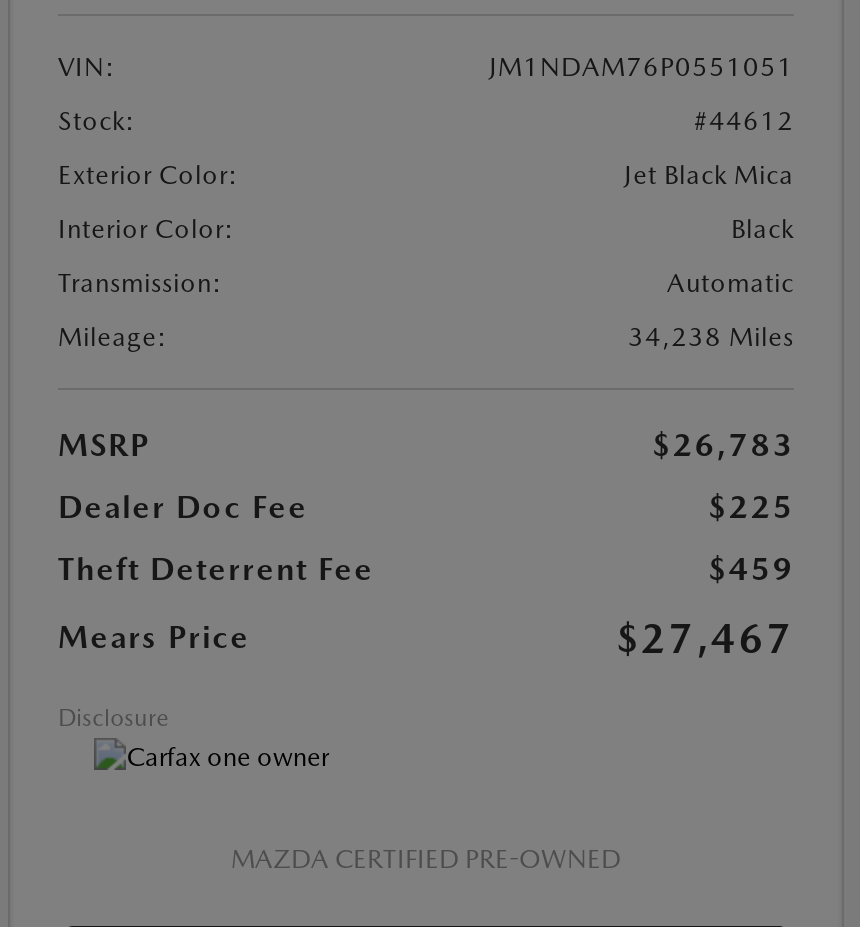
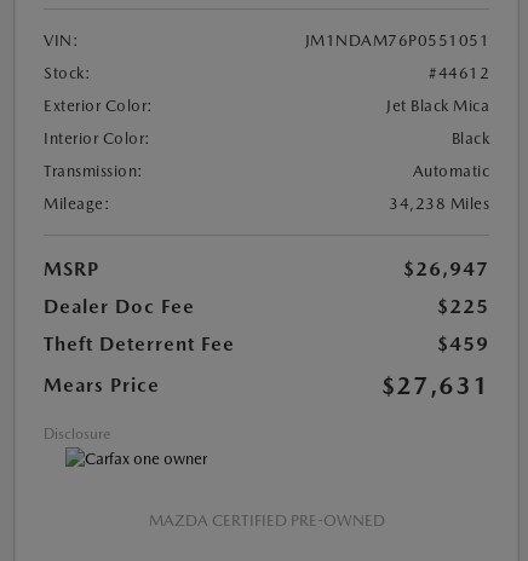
- $26,783
+ $26,947

- $27,467
+ $27,631
